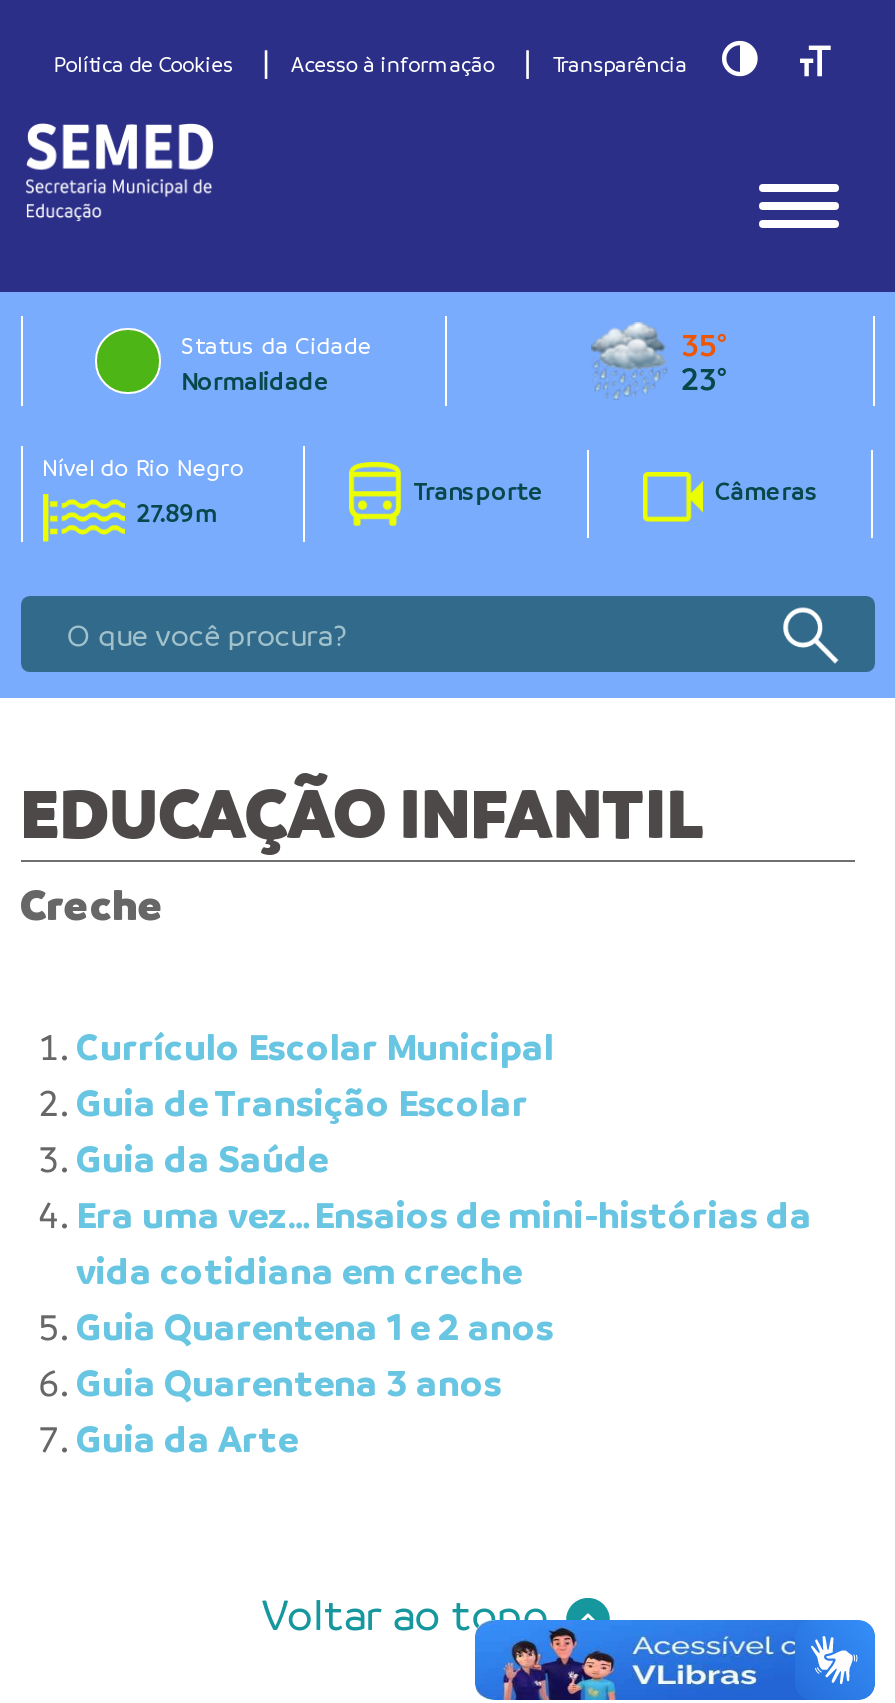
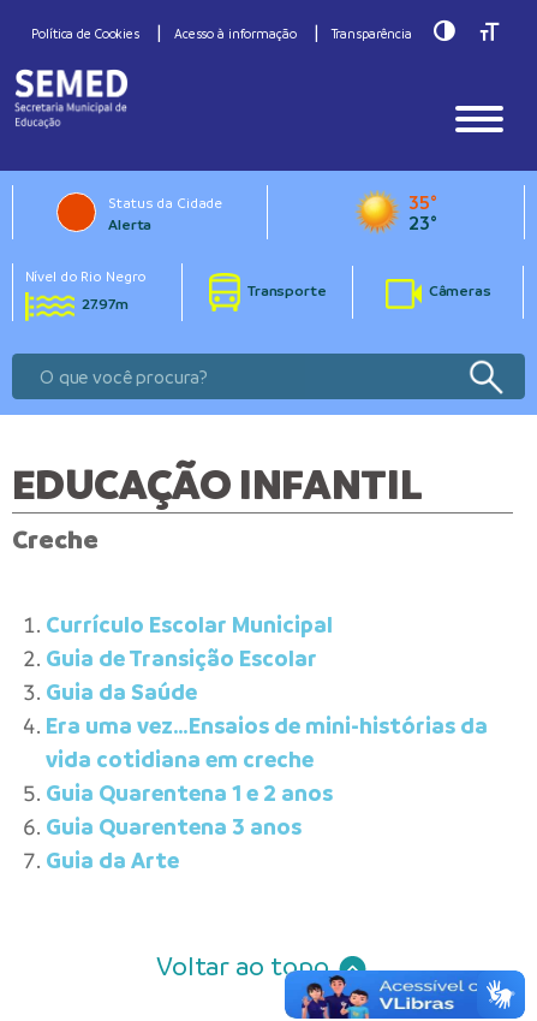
- [image]
- Normalidade
+ [image]
+ Alerta

- [image]
+ [image]

- 27.89m
+ 27.97m
